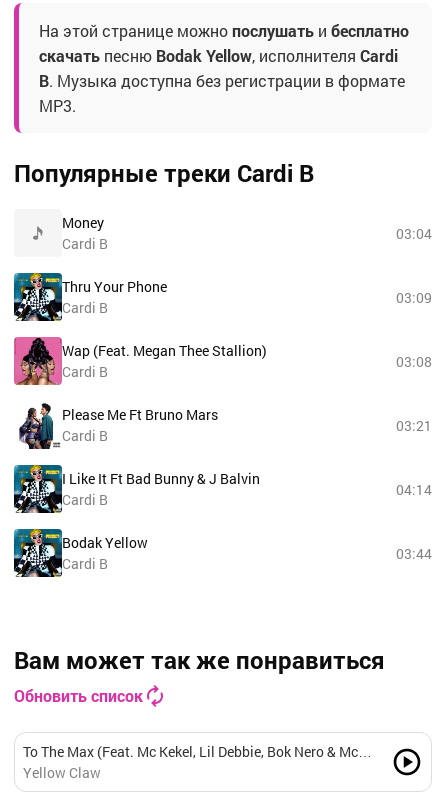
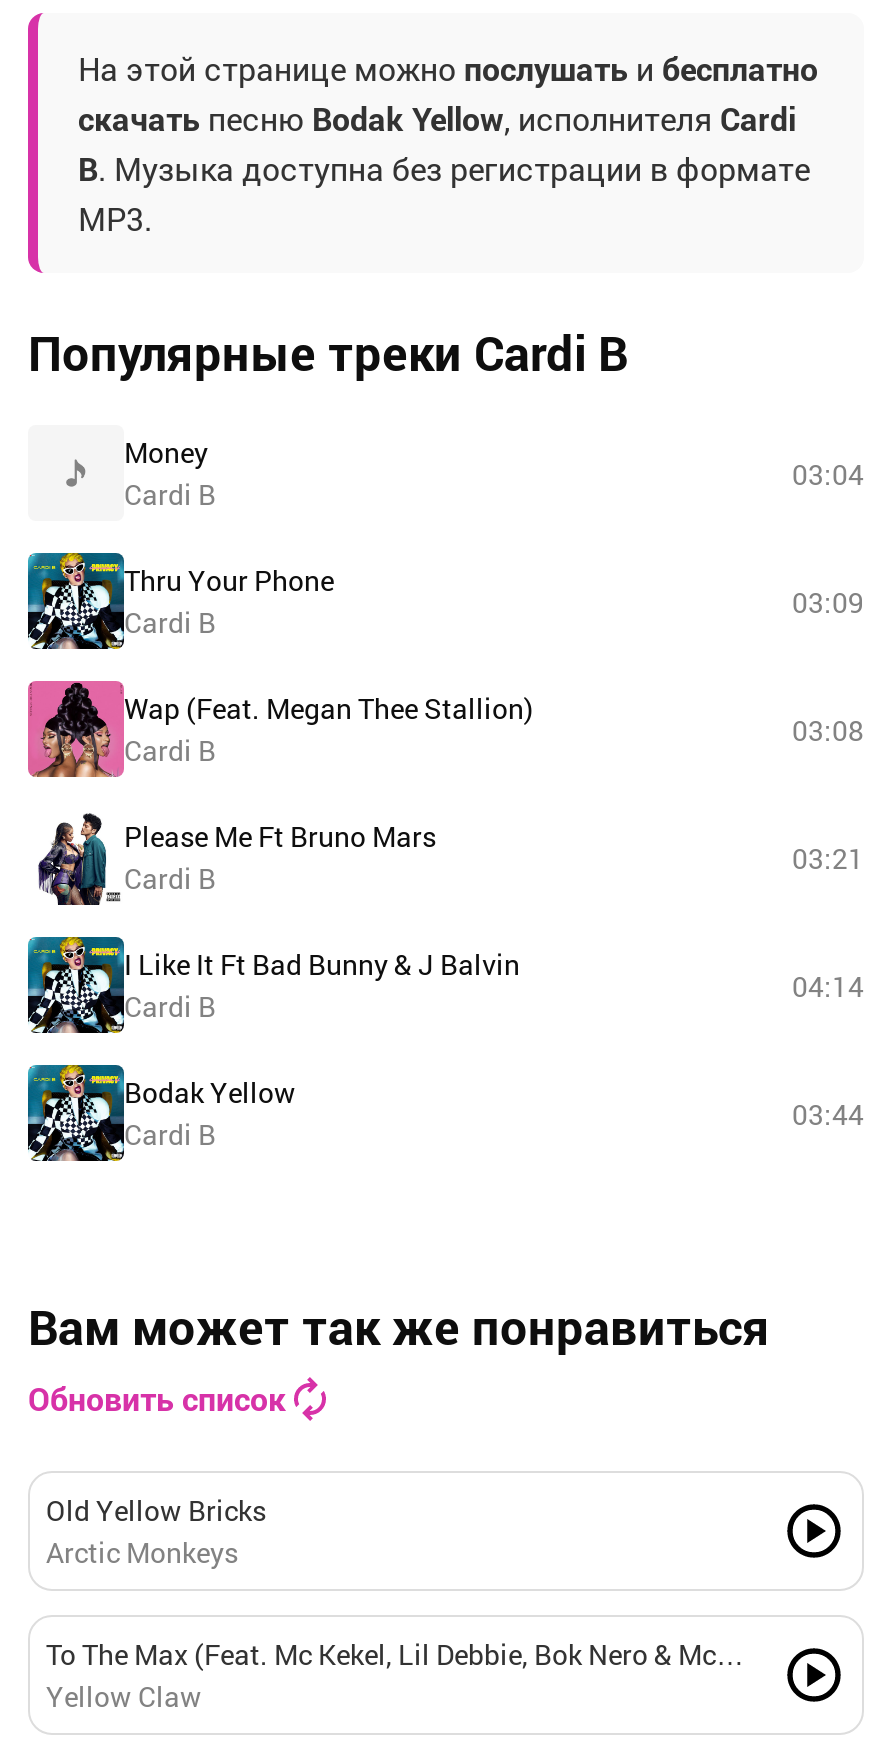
+ Old Yellow Bricks
+ Arctic Monkeys
